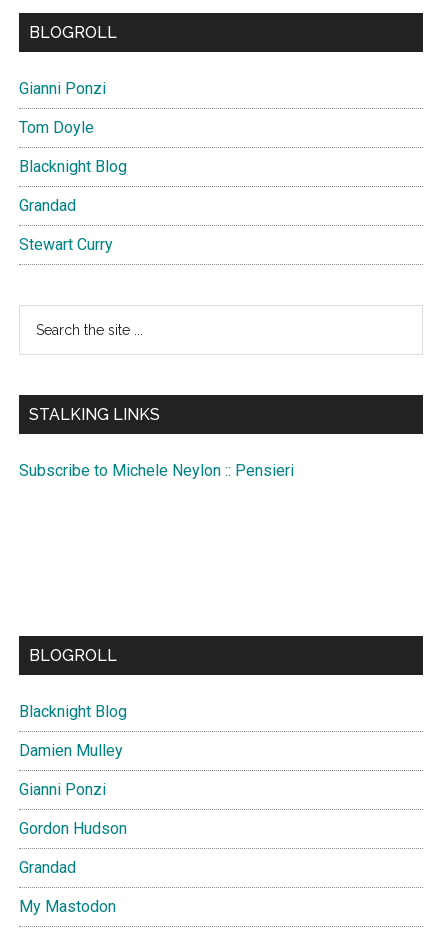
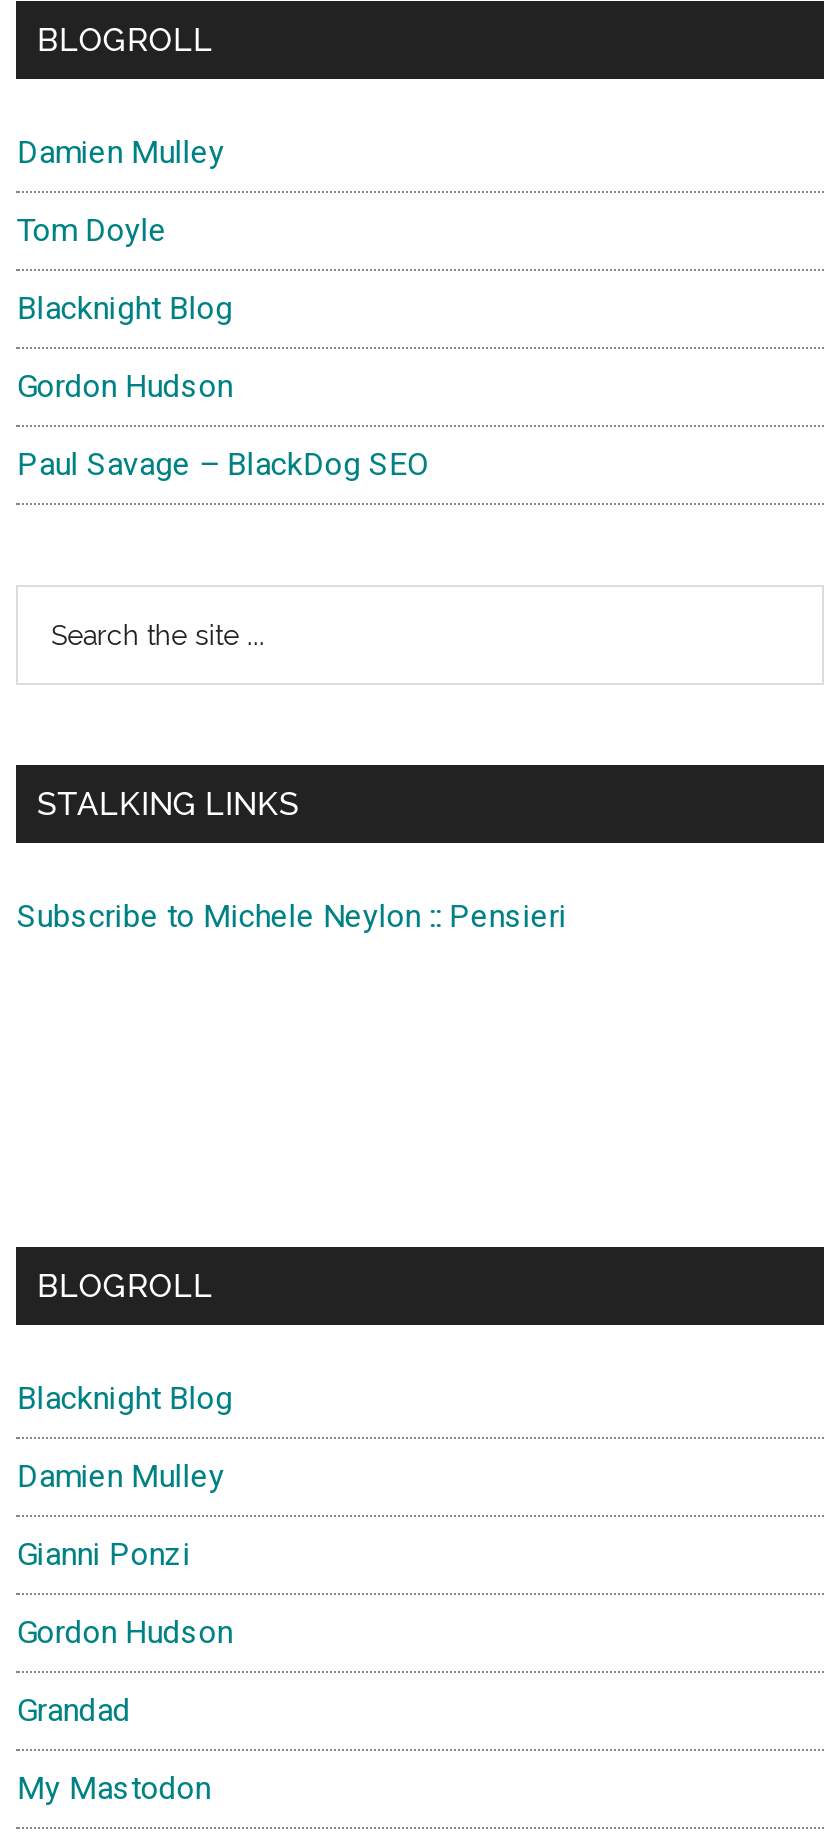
- Gianni Ponzi
+ Damien Mulley

- Grandad
+ Gordon Hudson

- Stewart Curry
+ Paul Savage – BlackDog SEO
